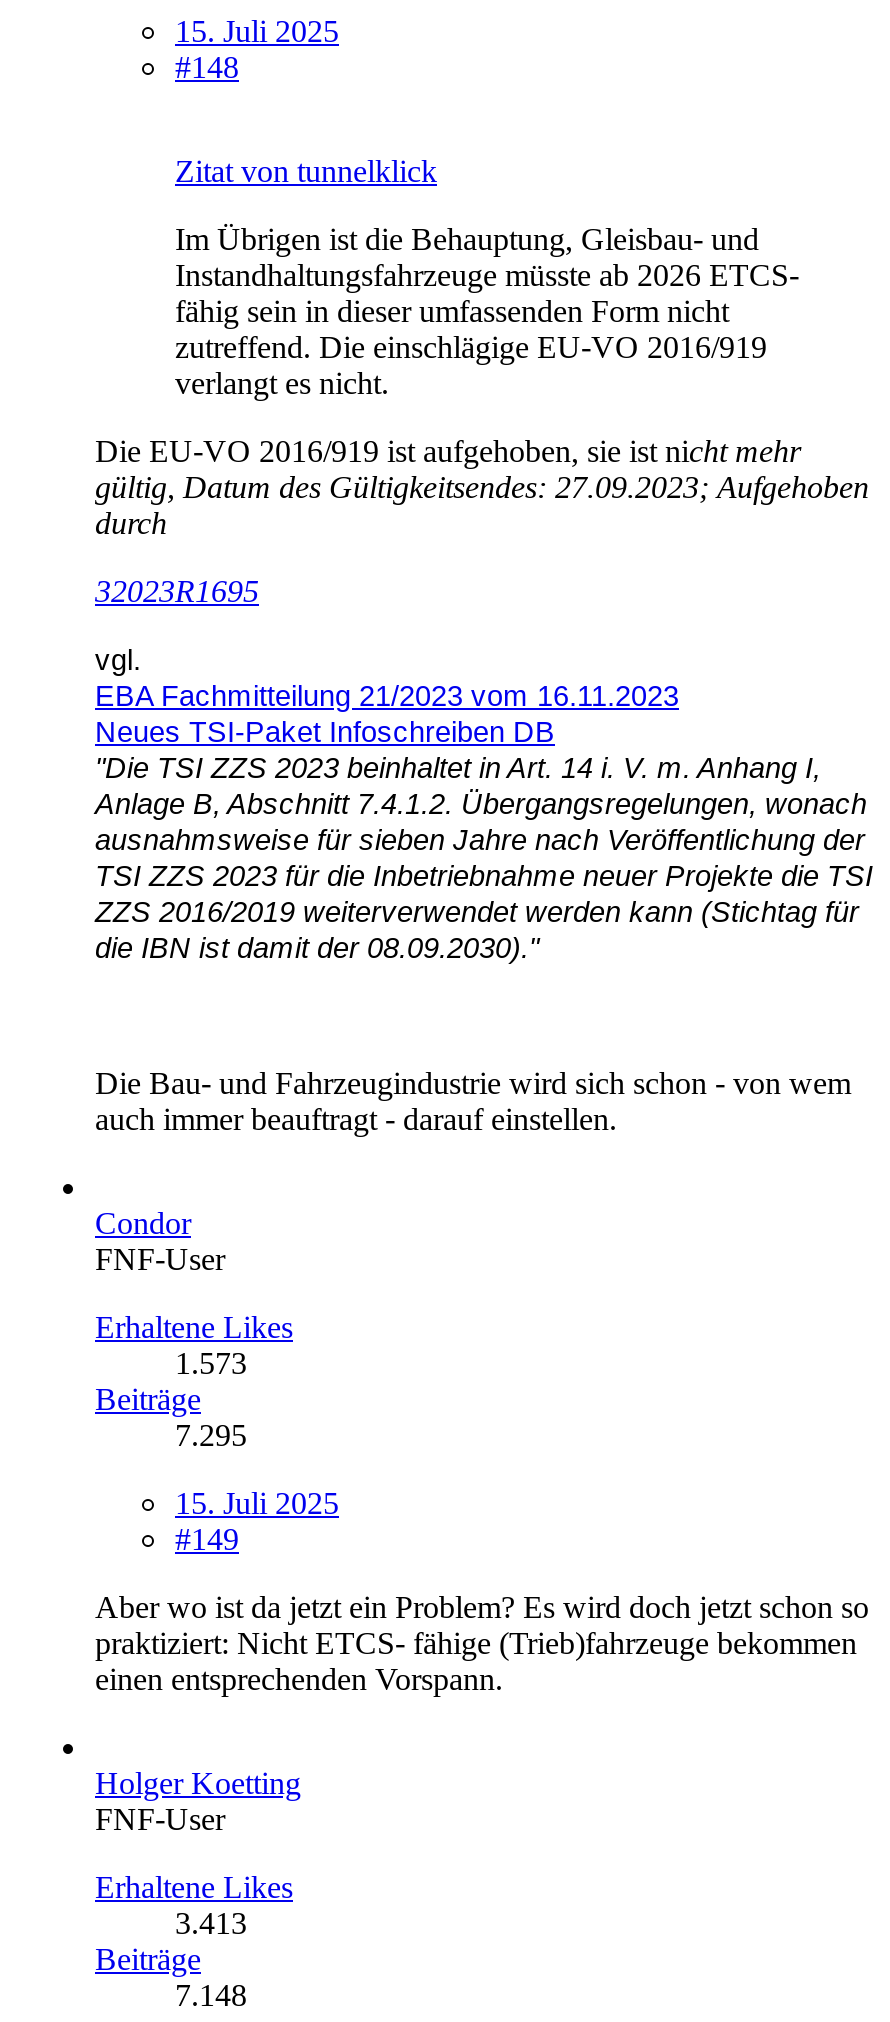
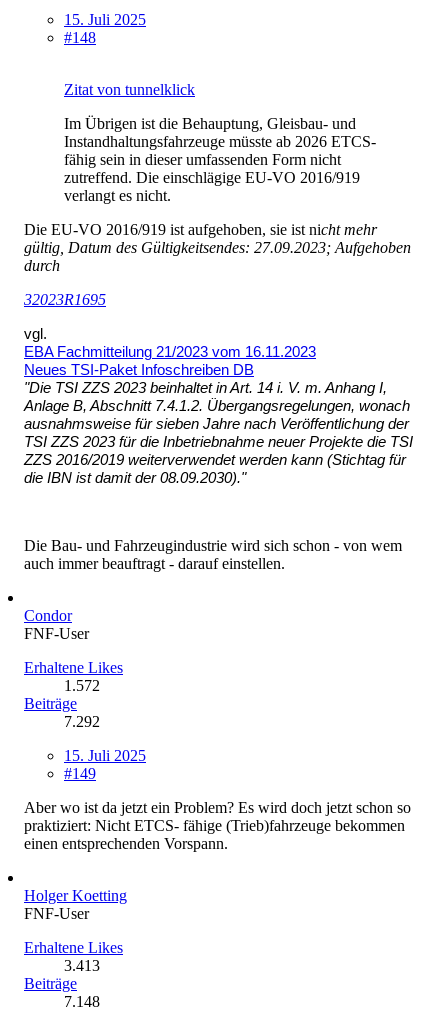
- 1.573
+ 1.572

- 7.295
+ 7.292
